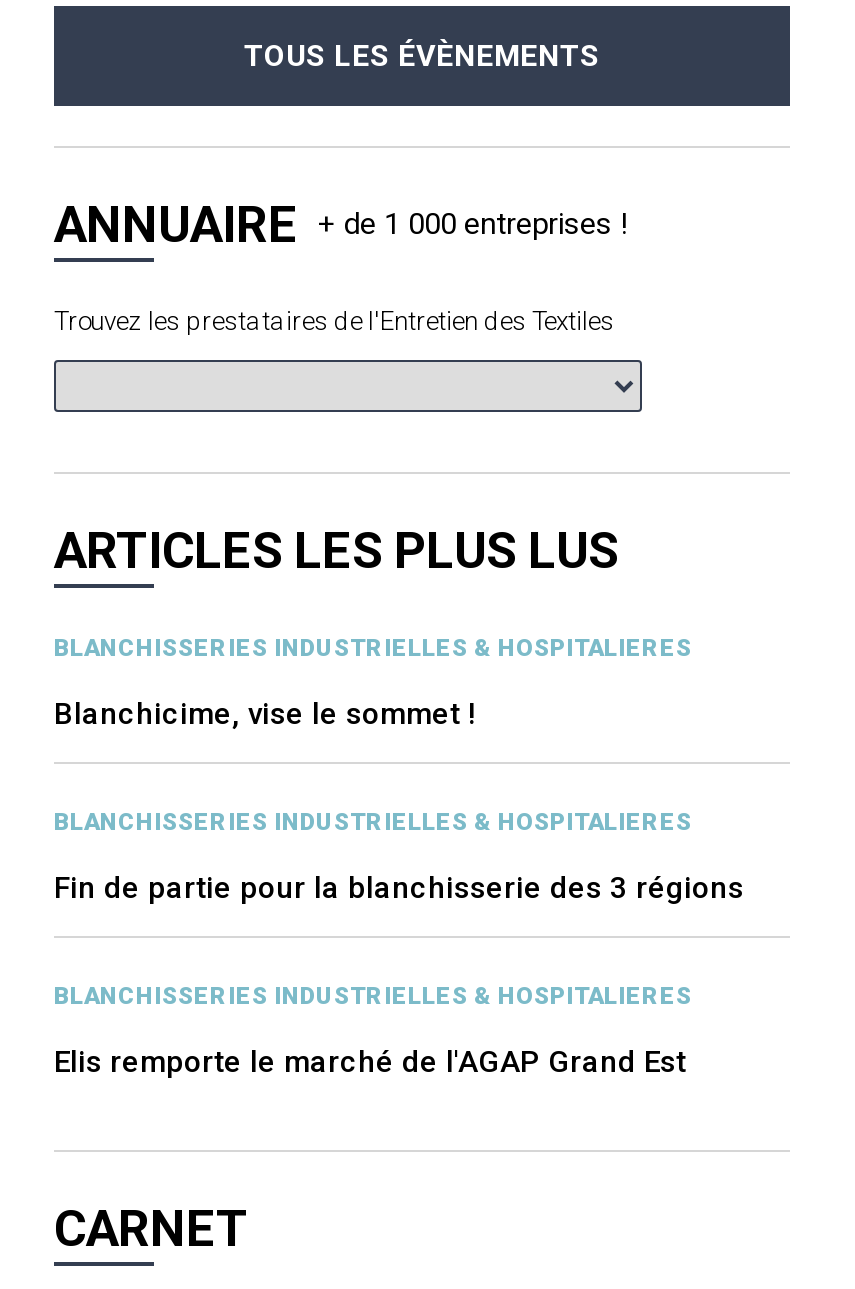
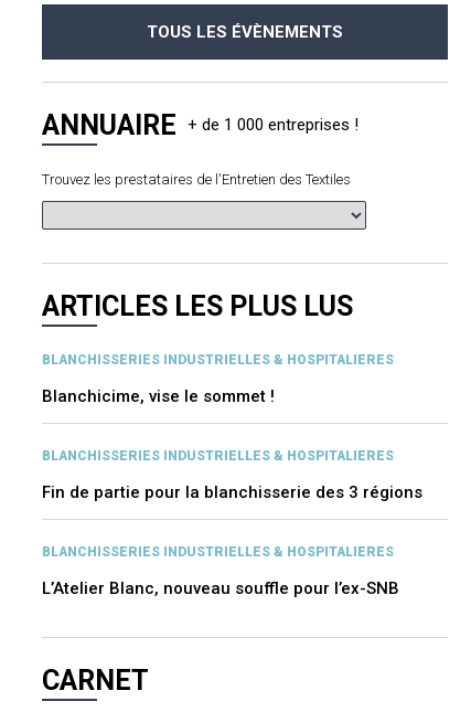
- Elis remporte le marché de l'AGAP Grand Est
+ L’Atelier Blanc, nouveau souffle pour l’ex-SNB
